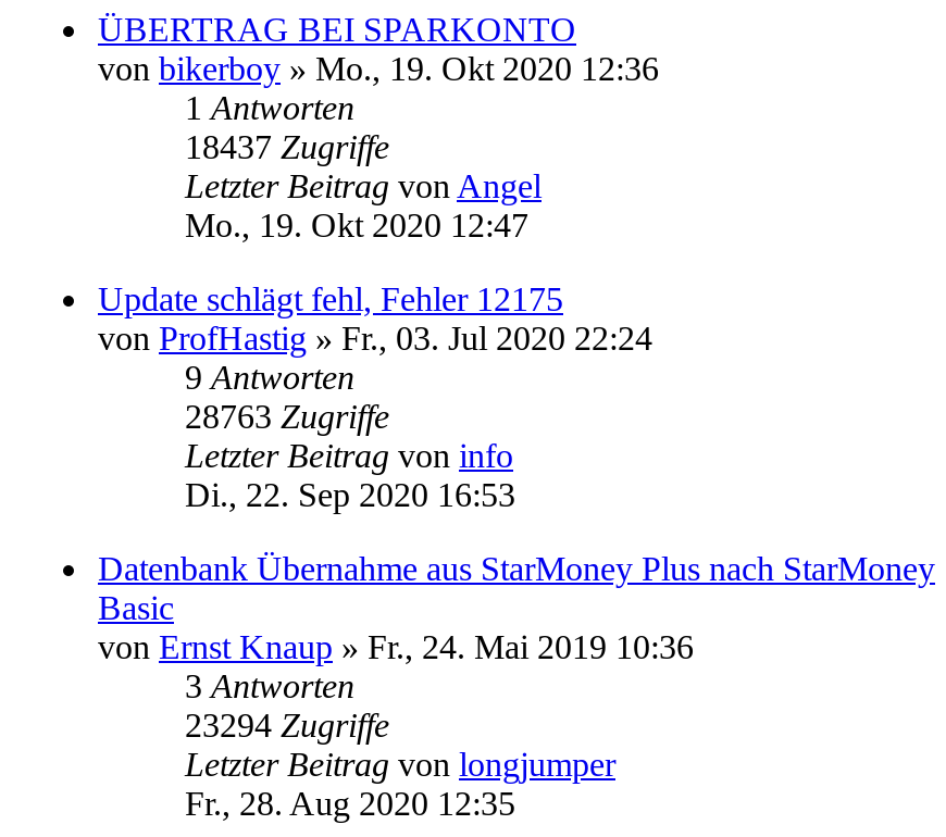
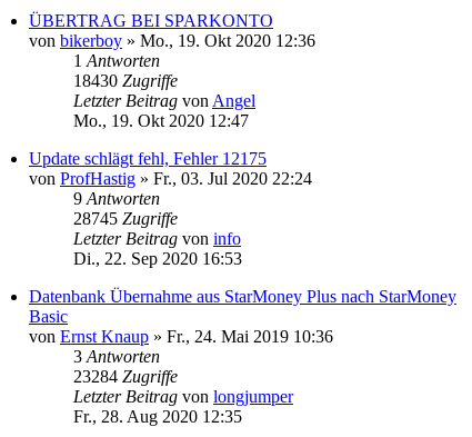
- 18437 Zugriffe
+ 18430 Zugriffe

- 28763 Zugriffe
+ 28745 Zugriffe

- 23294 Zugriffe
+ 23284 Zugriffe
